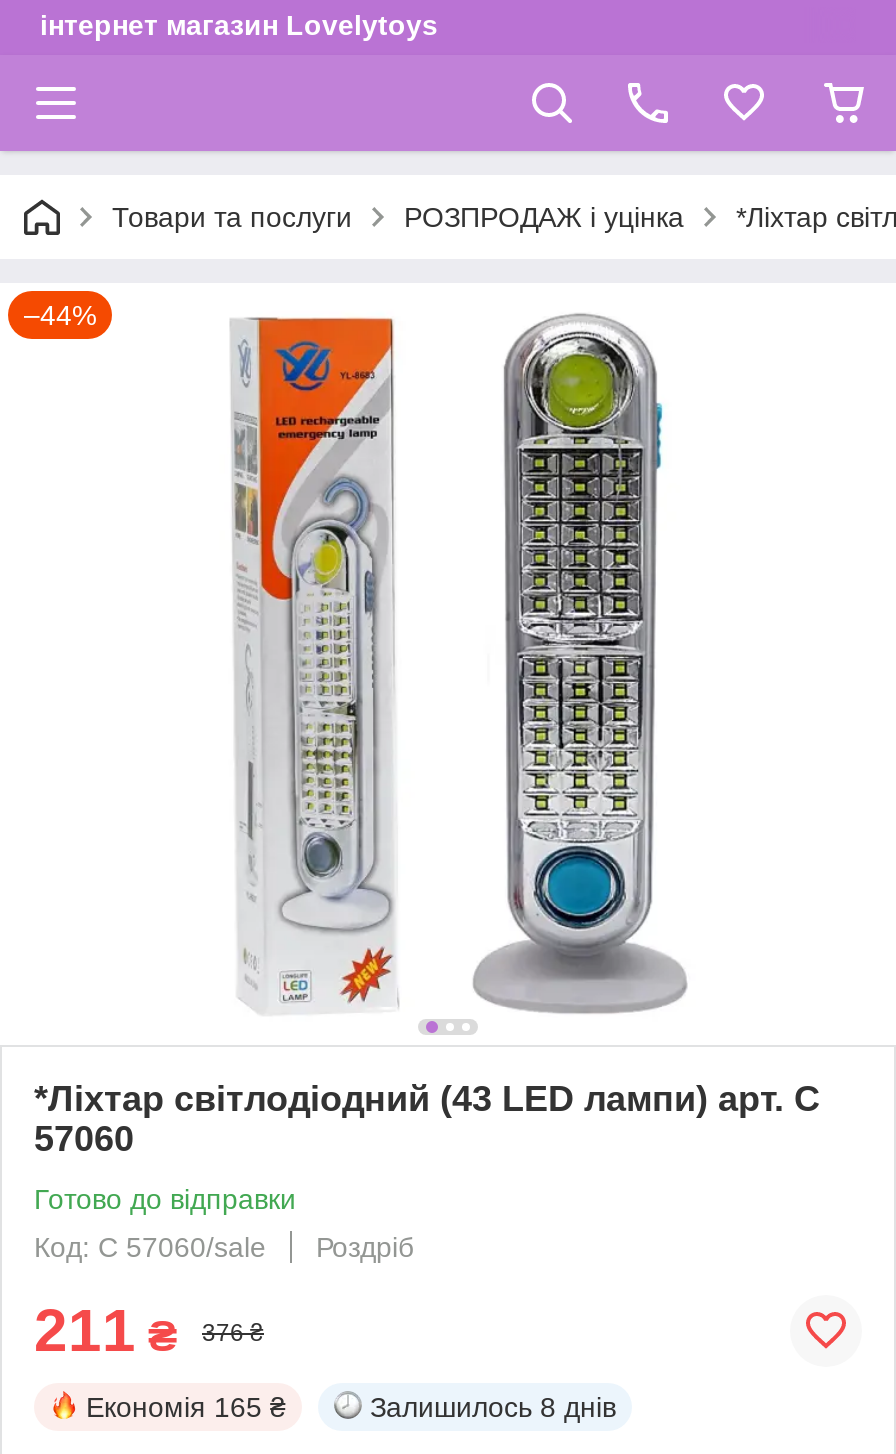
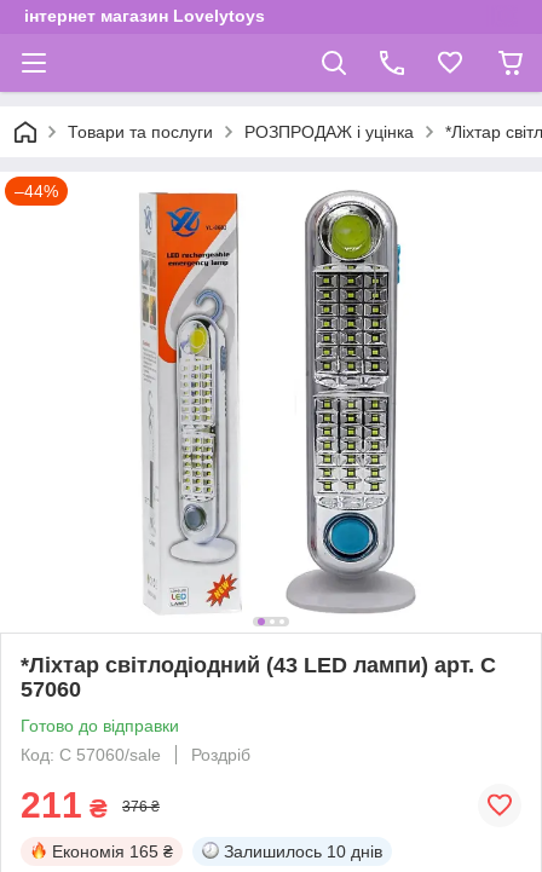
- Залишилось 8 днів
+ Залишилось 10 днів
